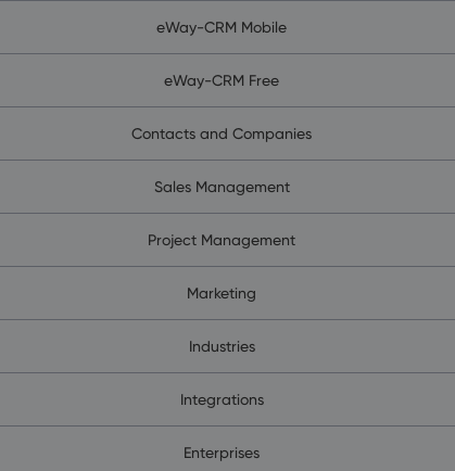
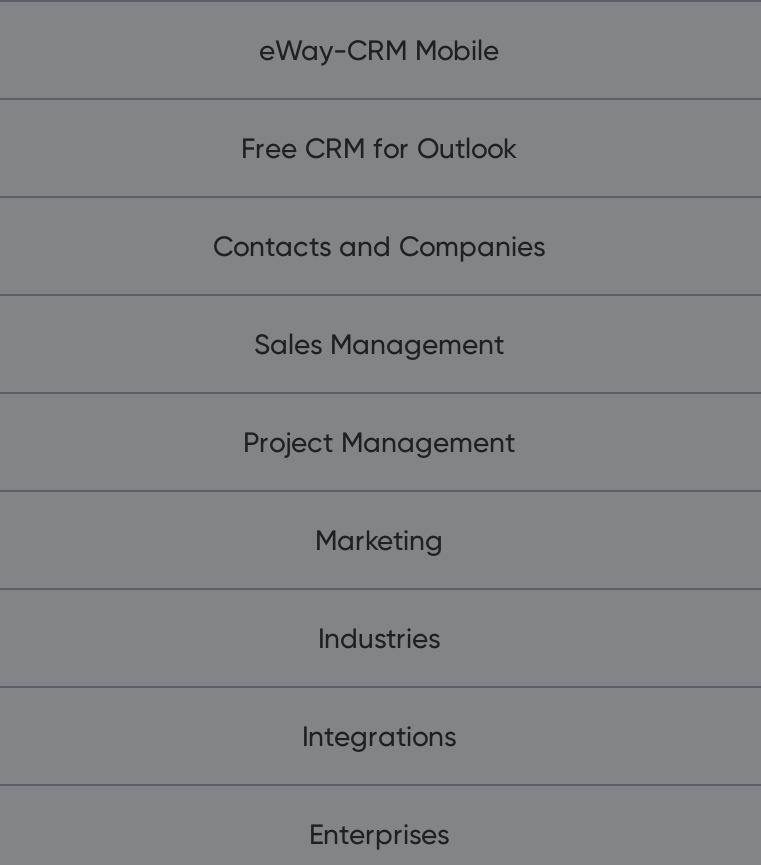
- eWay-CRM Free
+ Free CRM for Outlook
